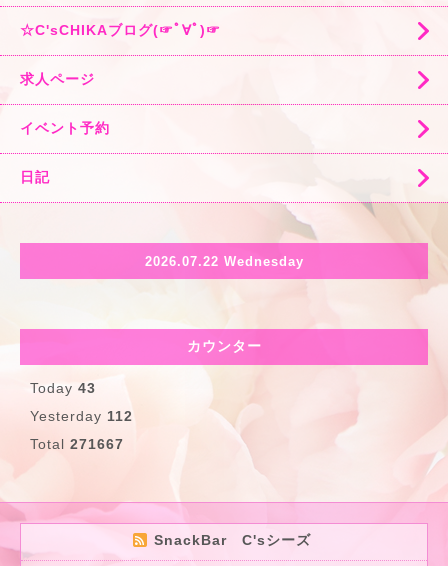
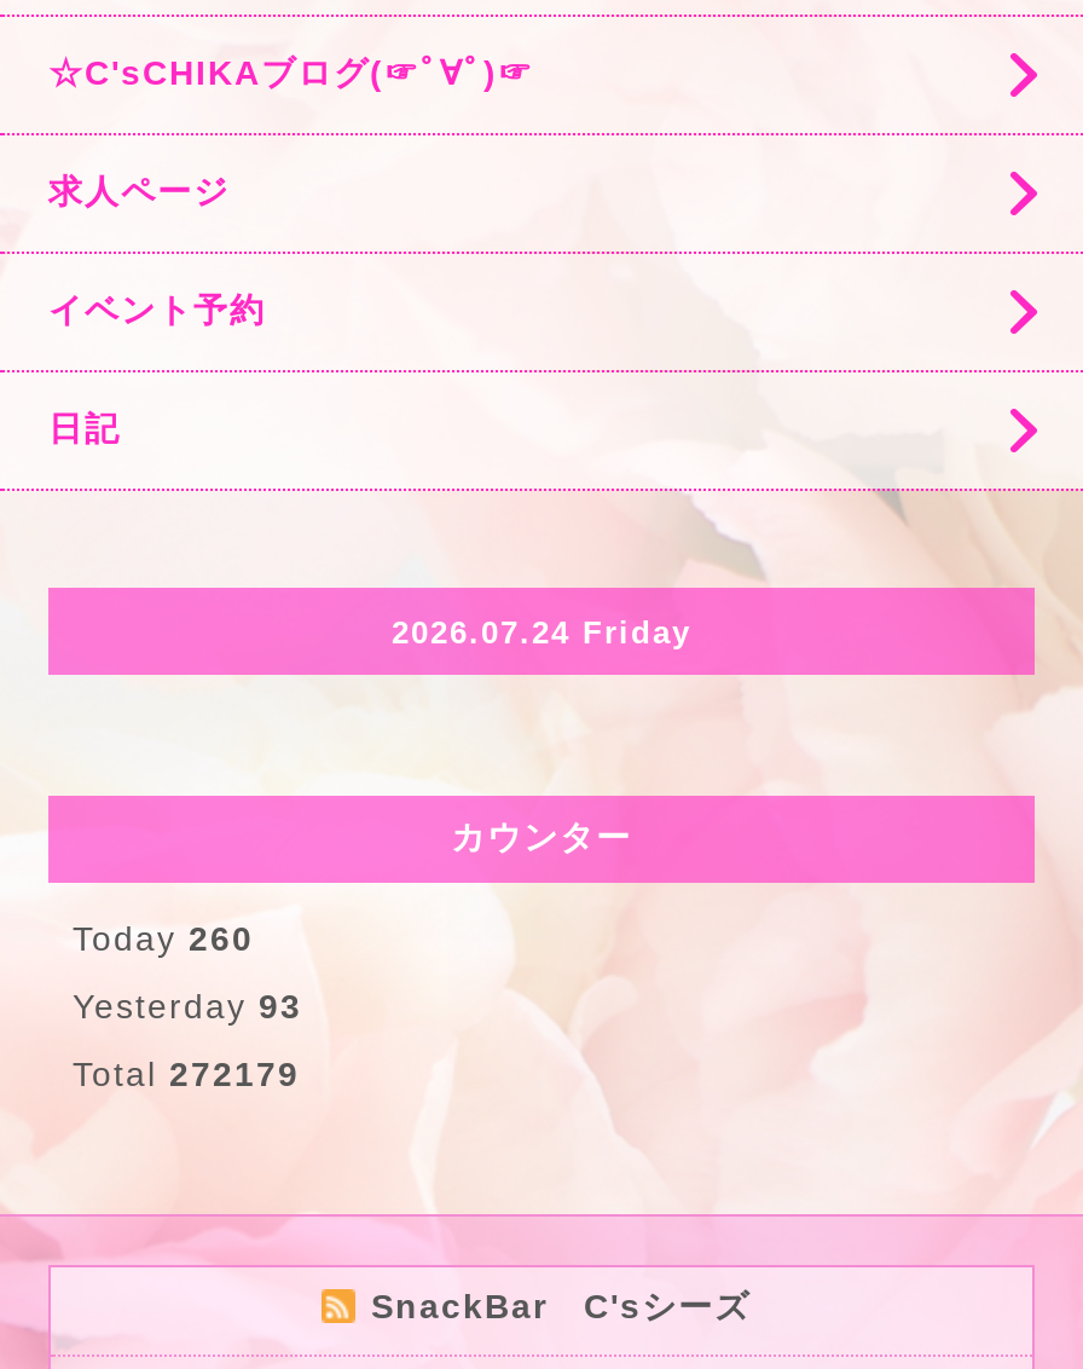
- 2026.07.22 Wednesday
+ 2026.07.24 Friday

- Today 43
+ Today 260

- Yesterday 112
+ Yesterday 93

- Total 271667
+ Total 272179
